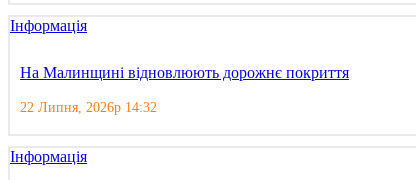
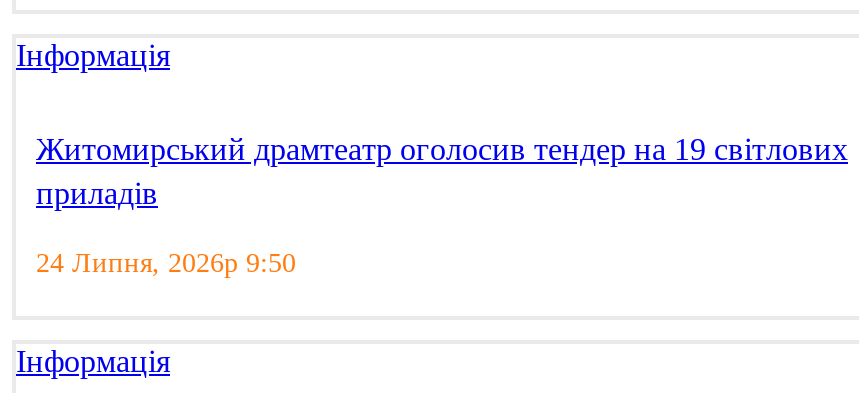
- На Малинщині відновлюють дорожнє покриття
+ Житомирський драмтеатр оголосив тендер на 19 світлових
+ приладів

- 22 Липня, 2026р 14:32
+ 24 Липня, 2026р 9:50
